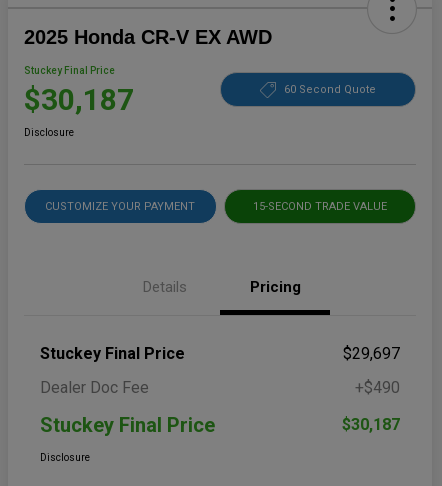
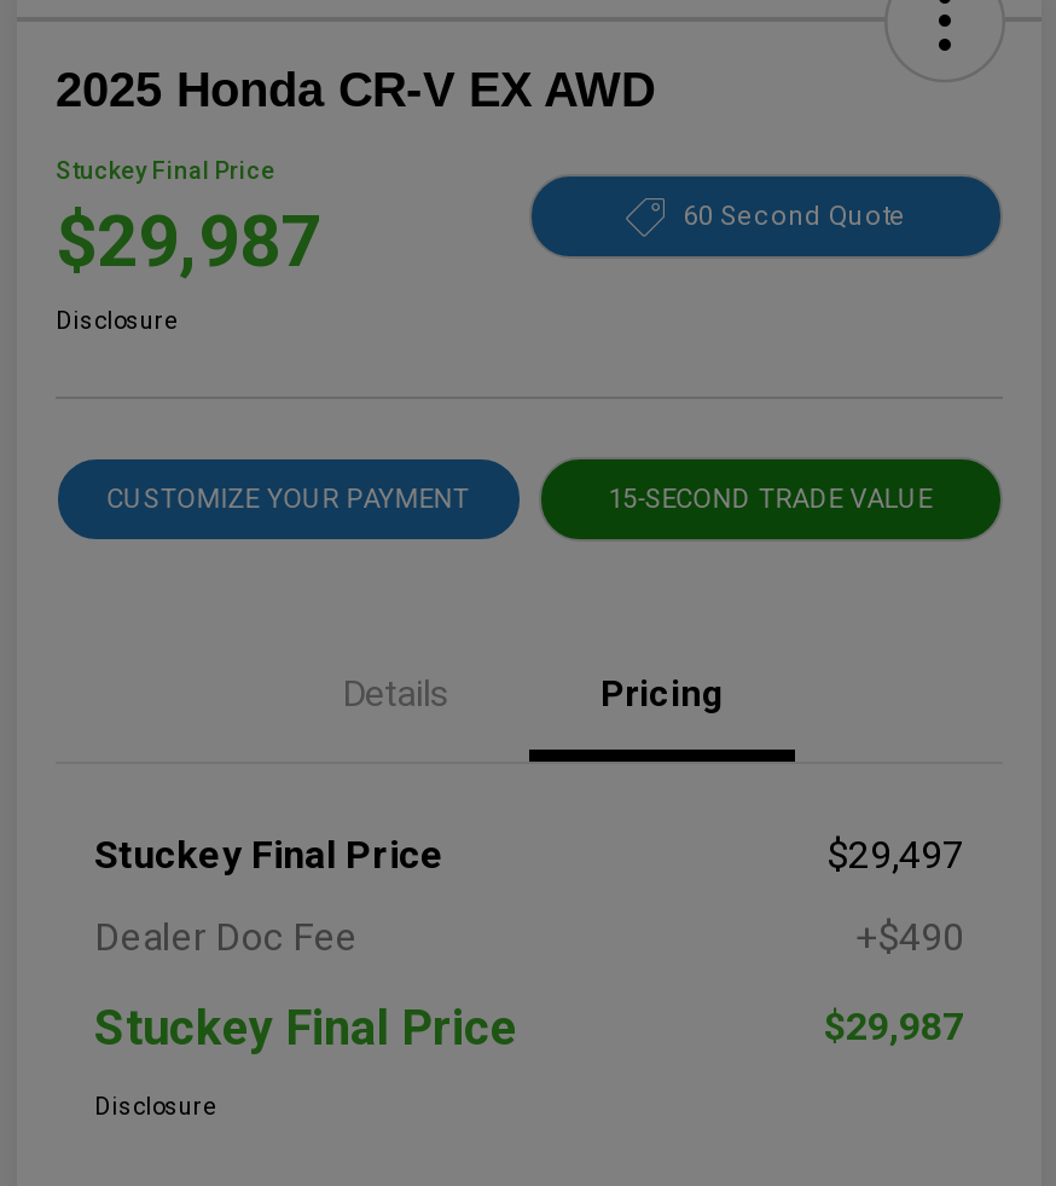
- $30,187
+ $29,987

- $29,697
+ $29,497

- $30,187
+ $29,987
